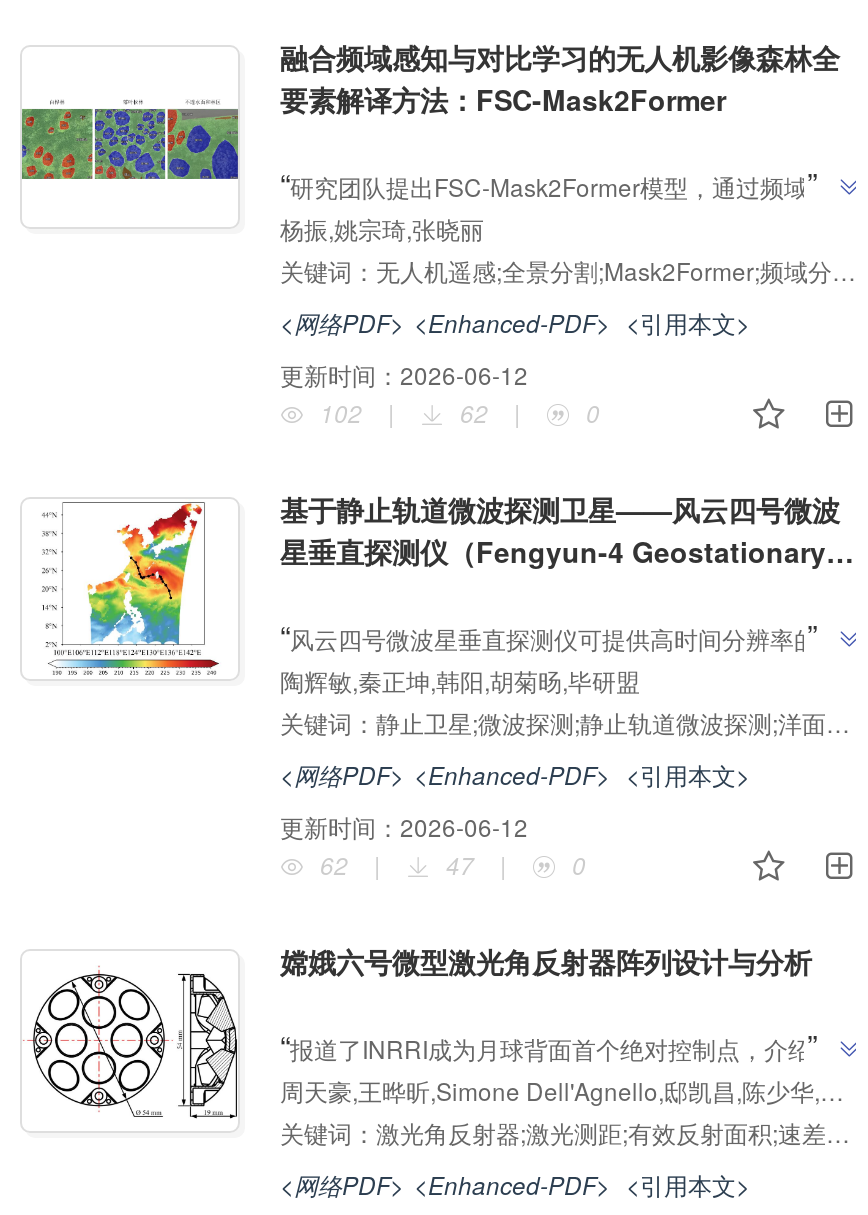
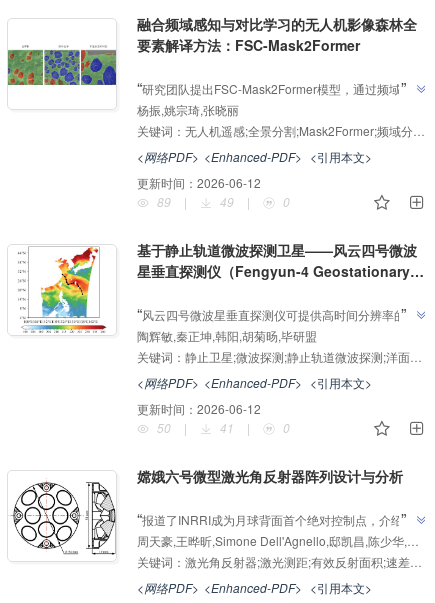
- 102
+ 89

- 62
+ 49

- 62
+ 50

- 47
+ 41
